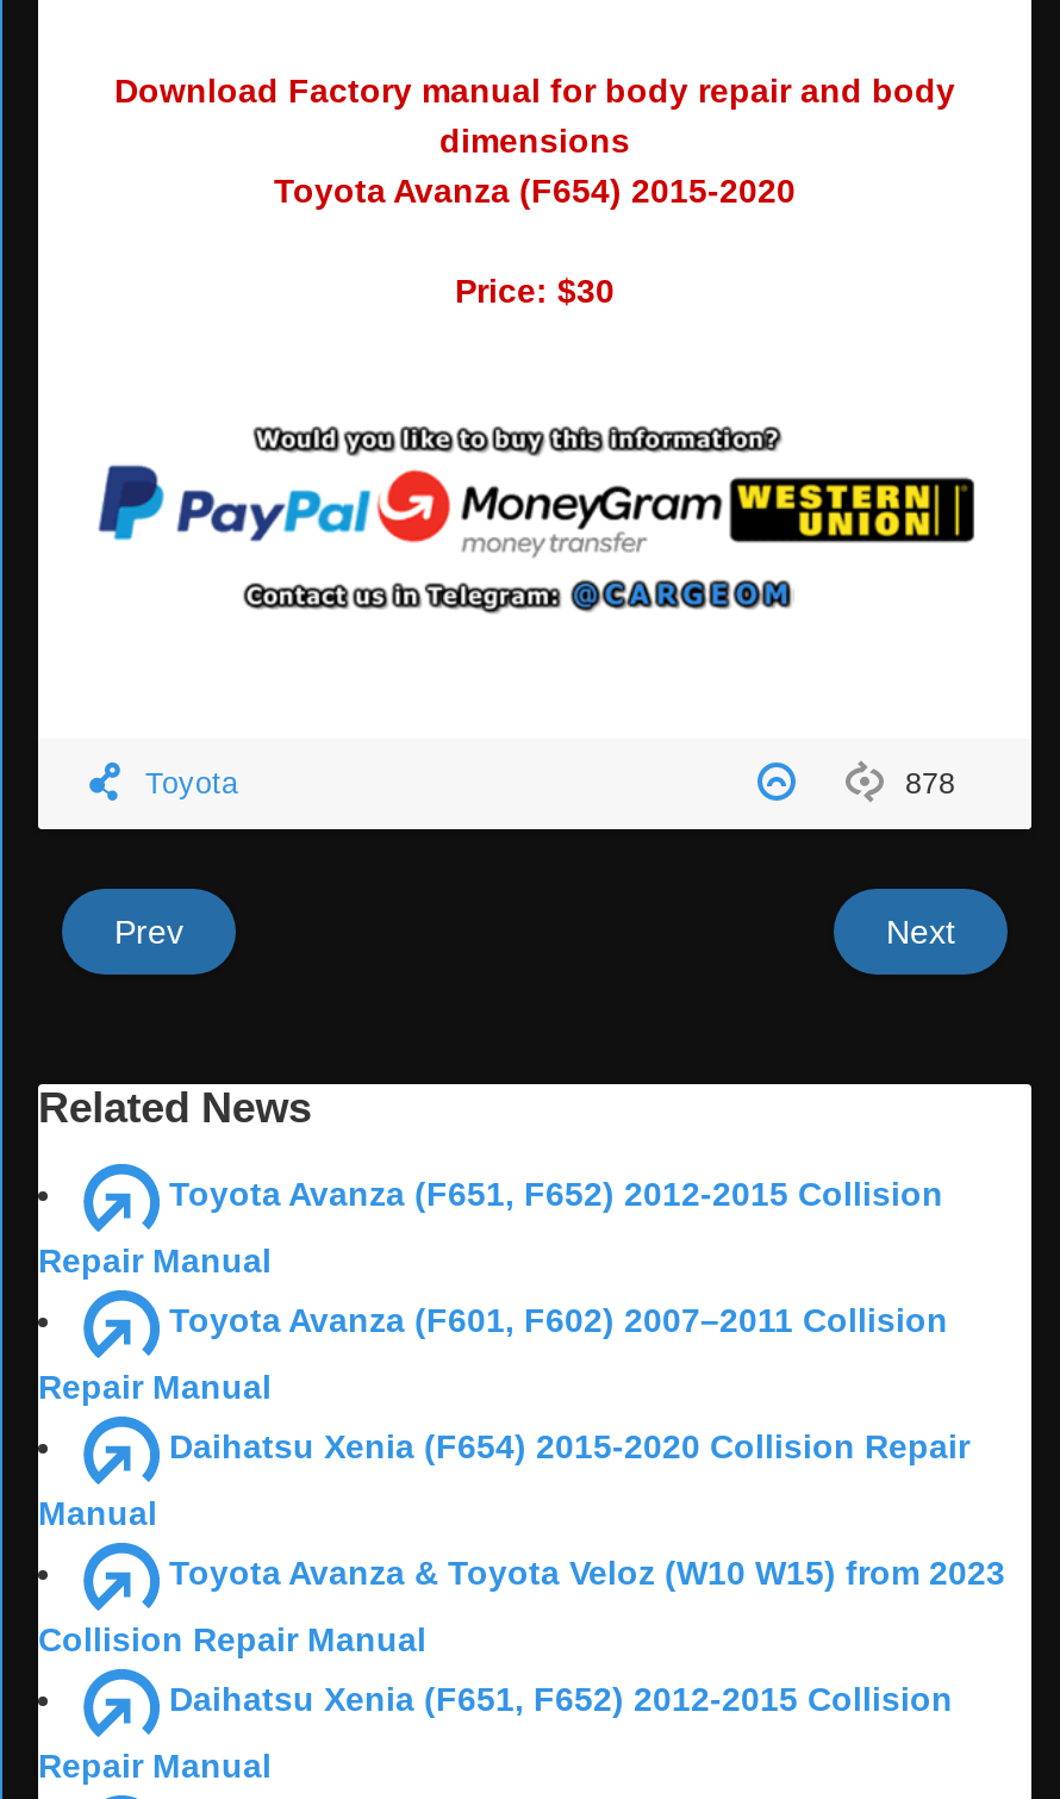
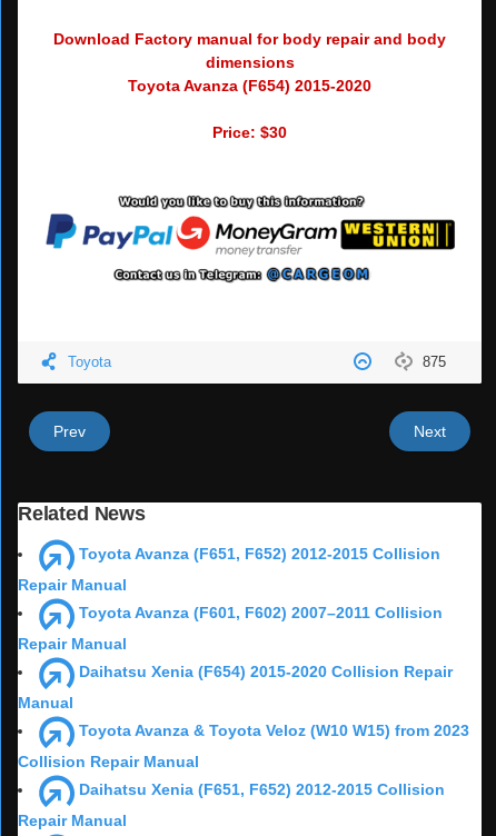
- 878
+ 875
